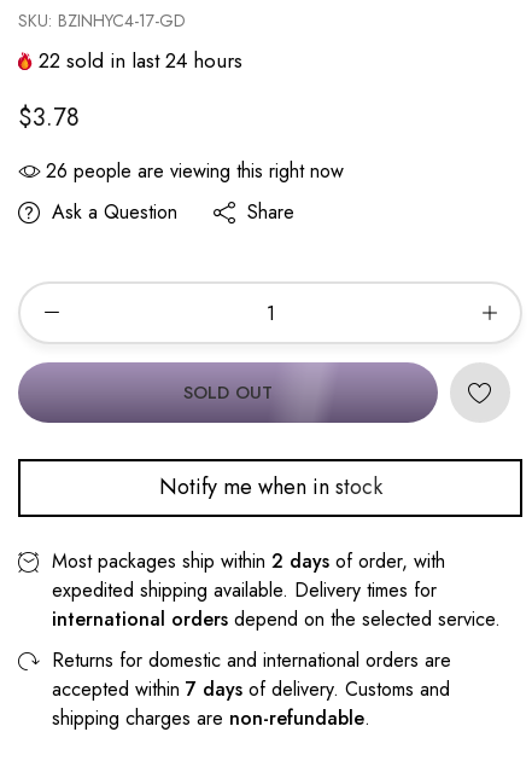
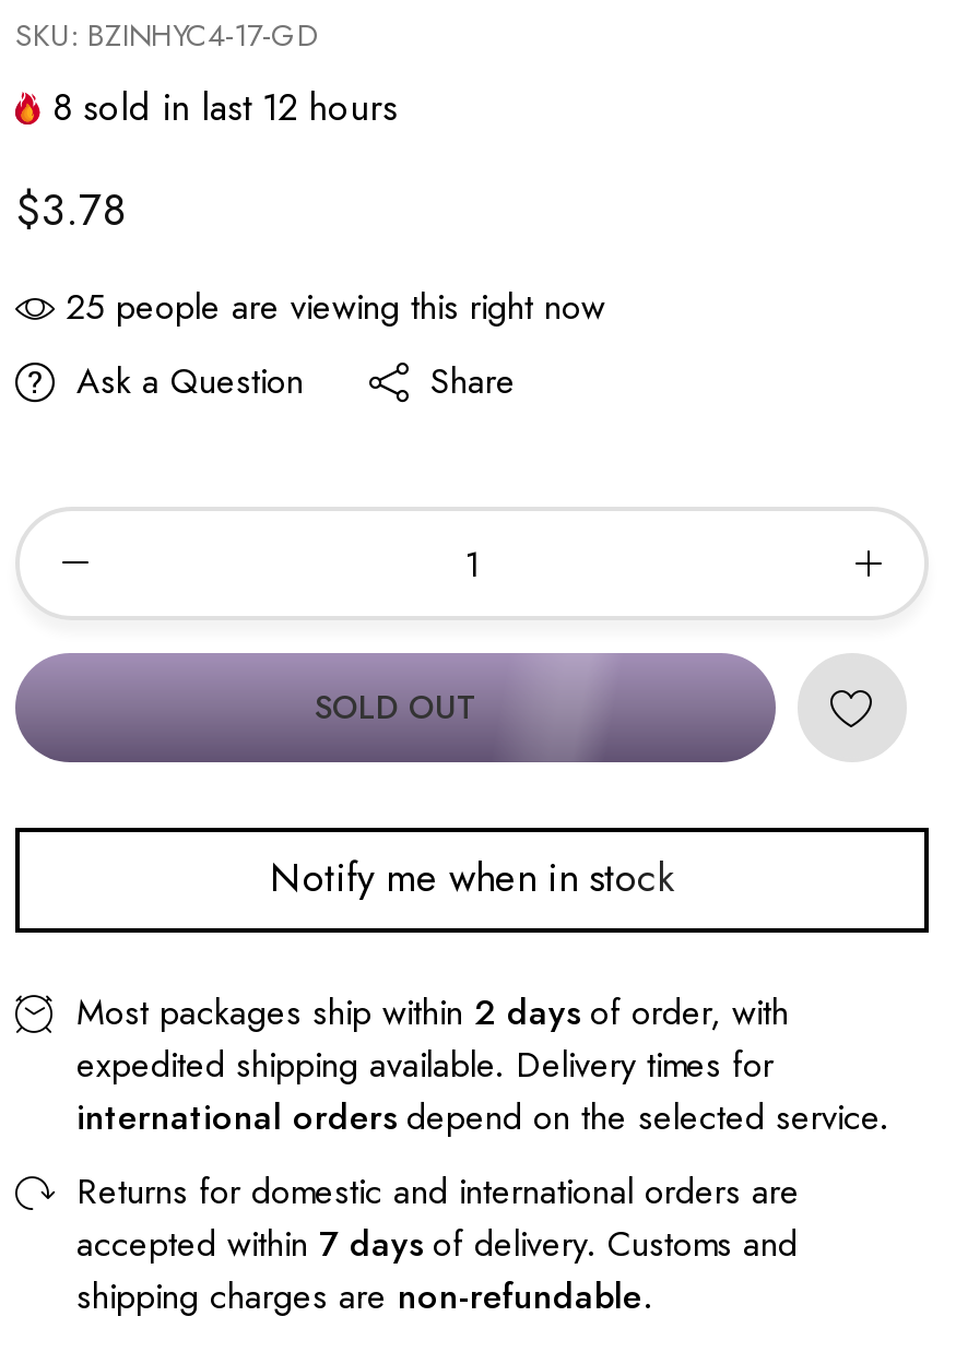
- 22 sold in last 24 hours
+ 8 sold in last 12 hours

- 26 people are viewing this right now
+ 25 people are viewing this right now
